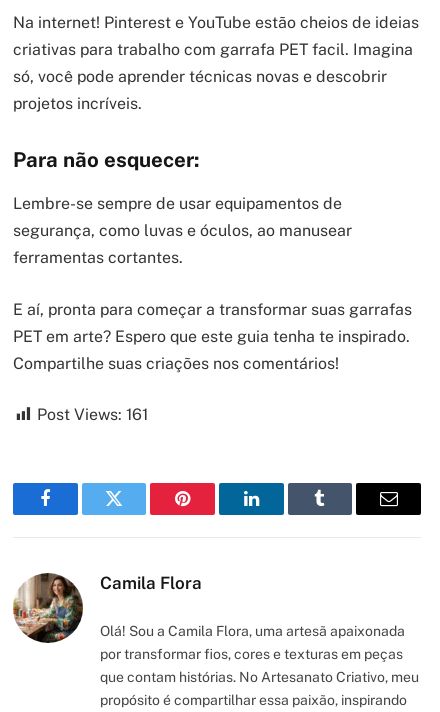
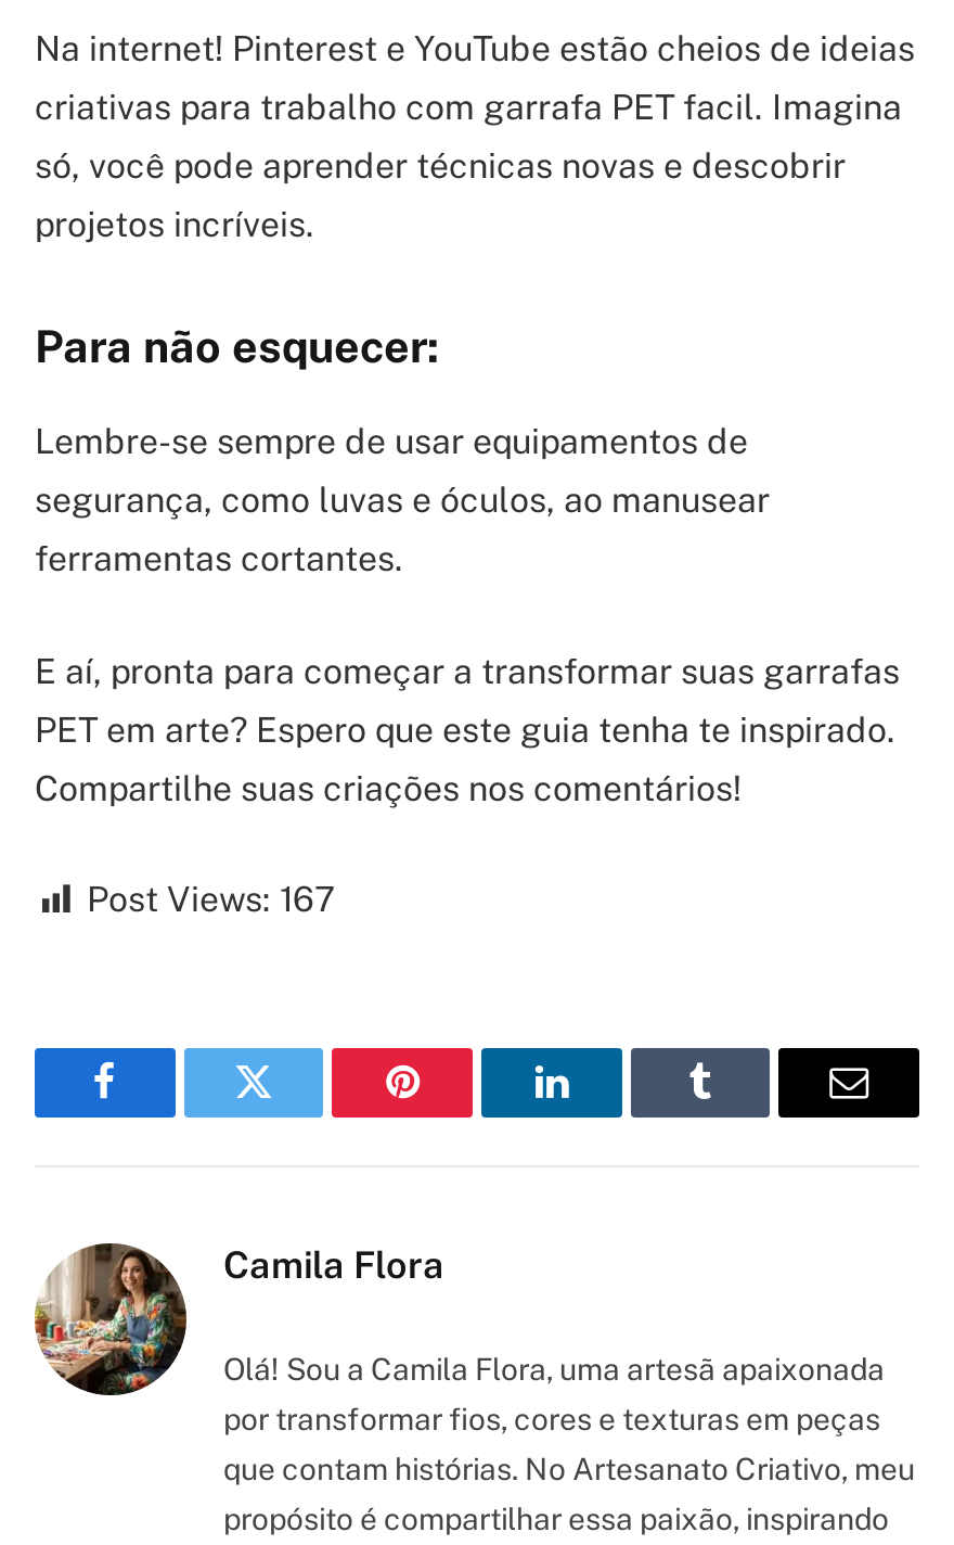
- Post Views: 161
+ Post Views: 167
